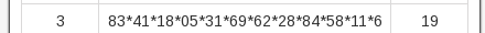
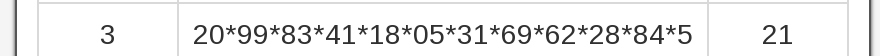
- 83*41*18*05*31*69*62*28*84*58*11*6
+ 20*99*83*41*18*05*31*69*62*28*84*5

- 19
+ 21
